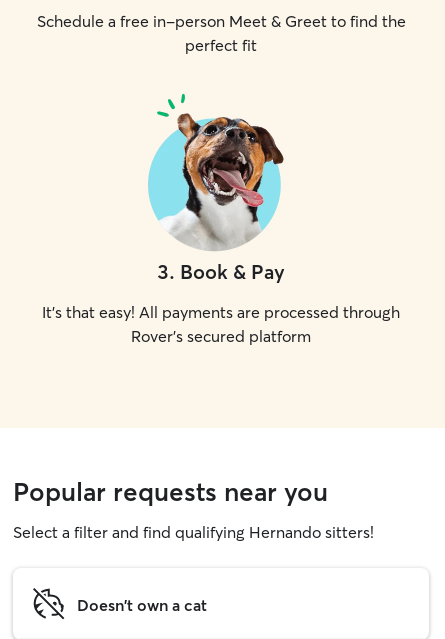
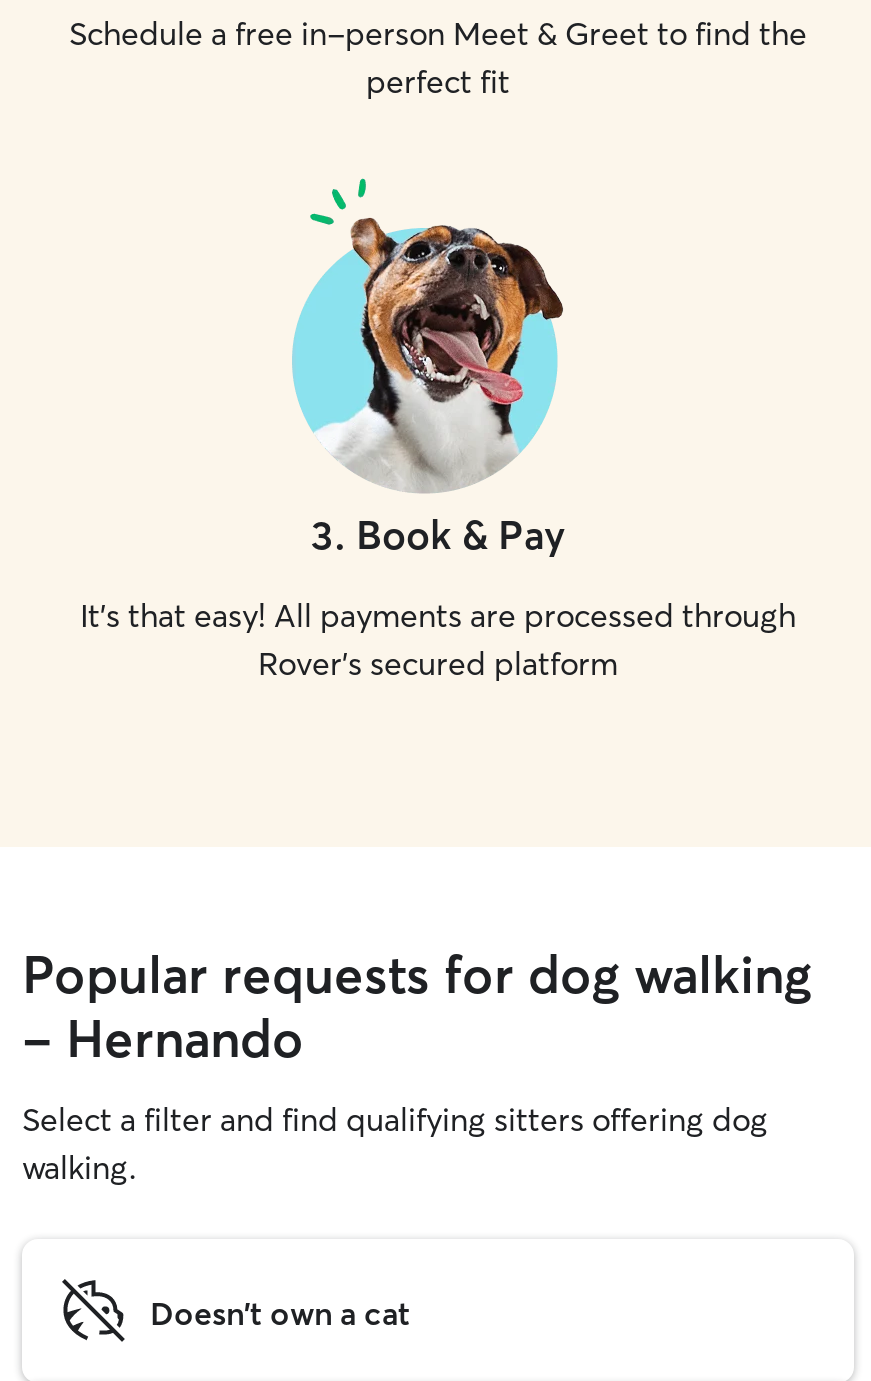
- Popular requests near you
- Select a filter and find qualifying Hernando sitters!
+ Popular requests for dog walking
+ - Hernando
+ Select a filter and find qualifying sitters offering dog
+ walking.
